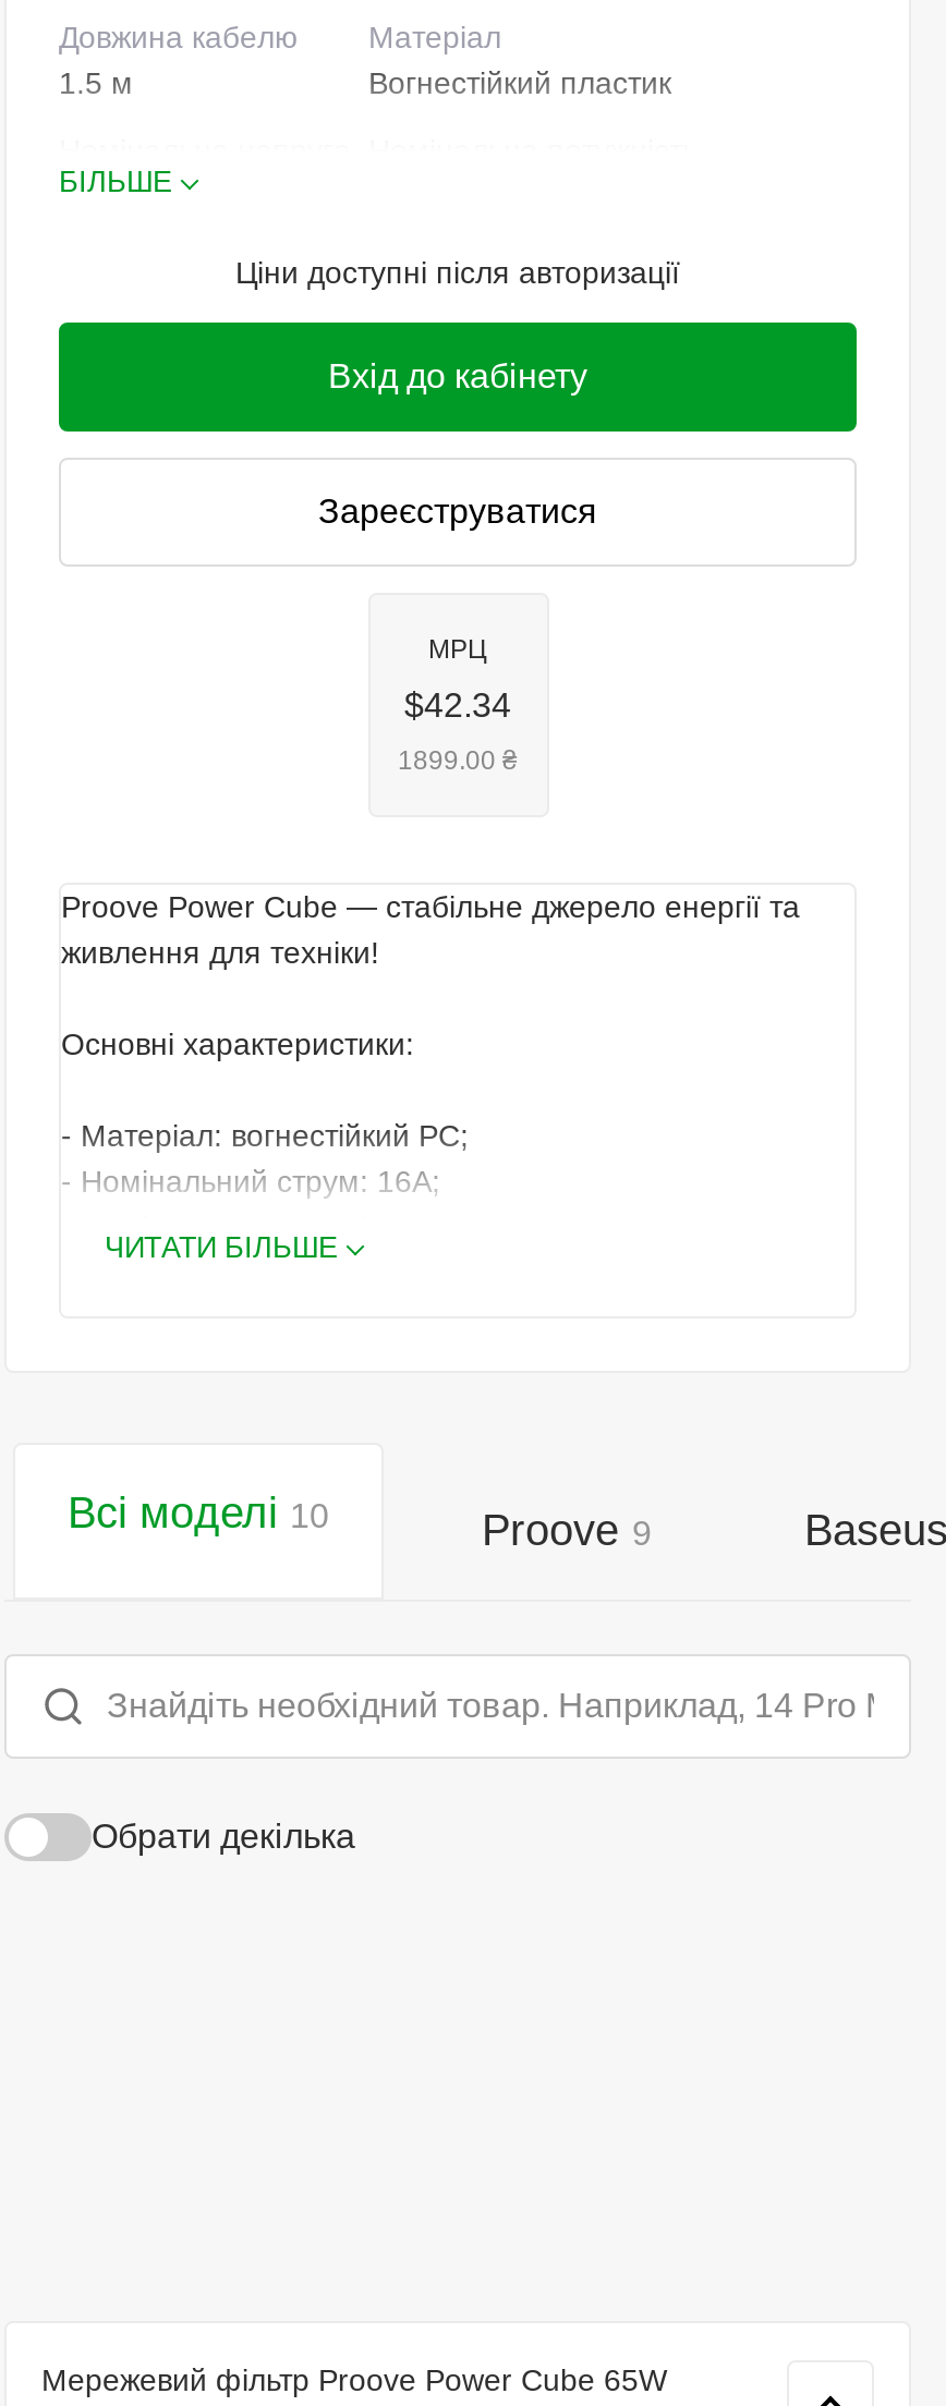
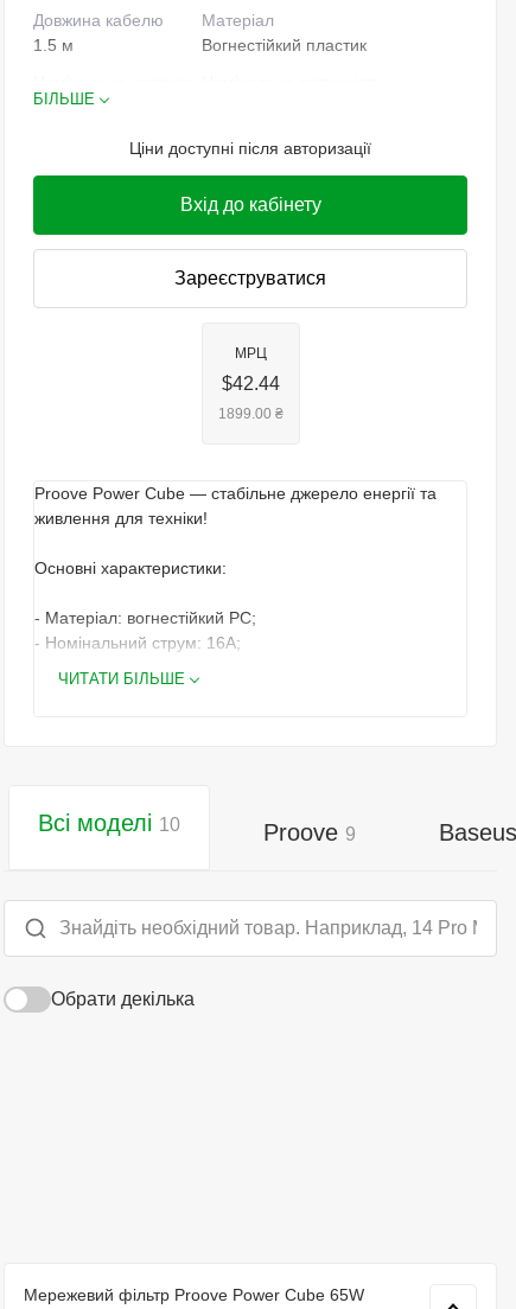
- $42.34
+ $42.44
